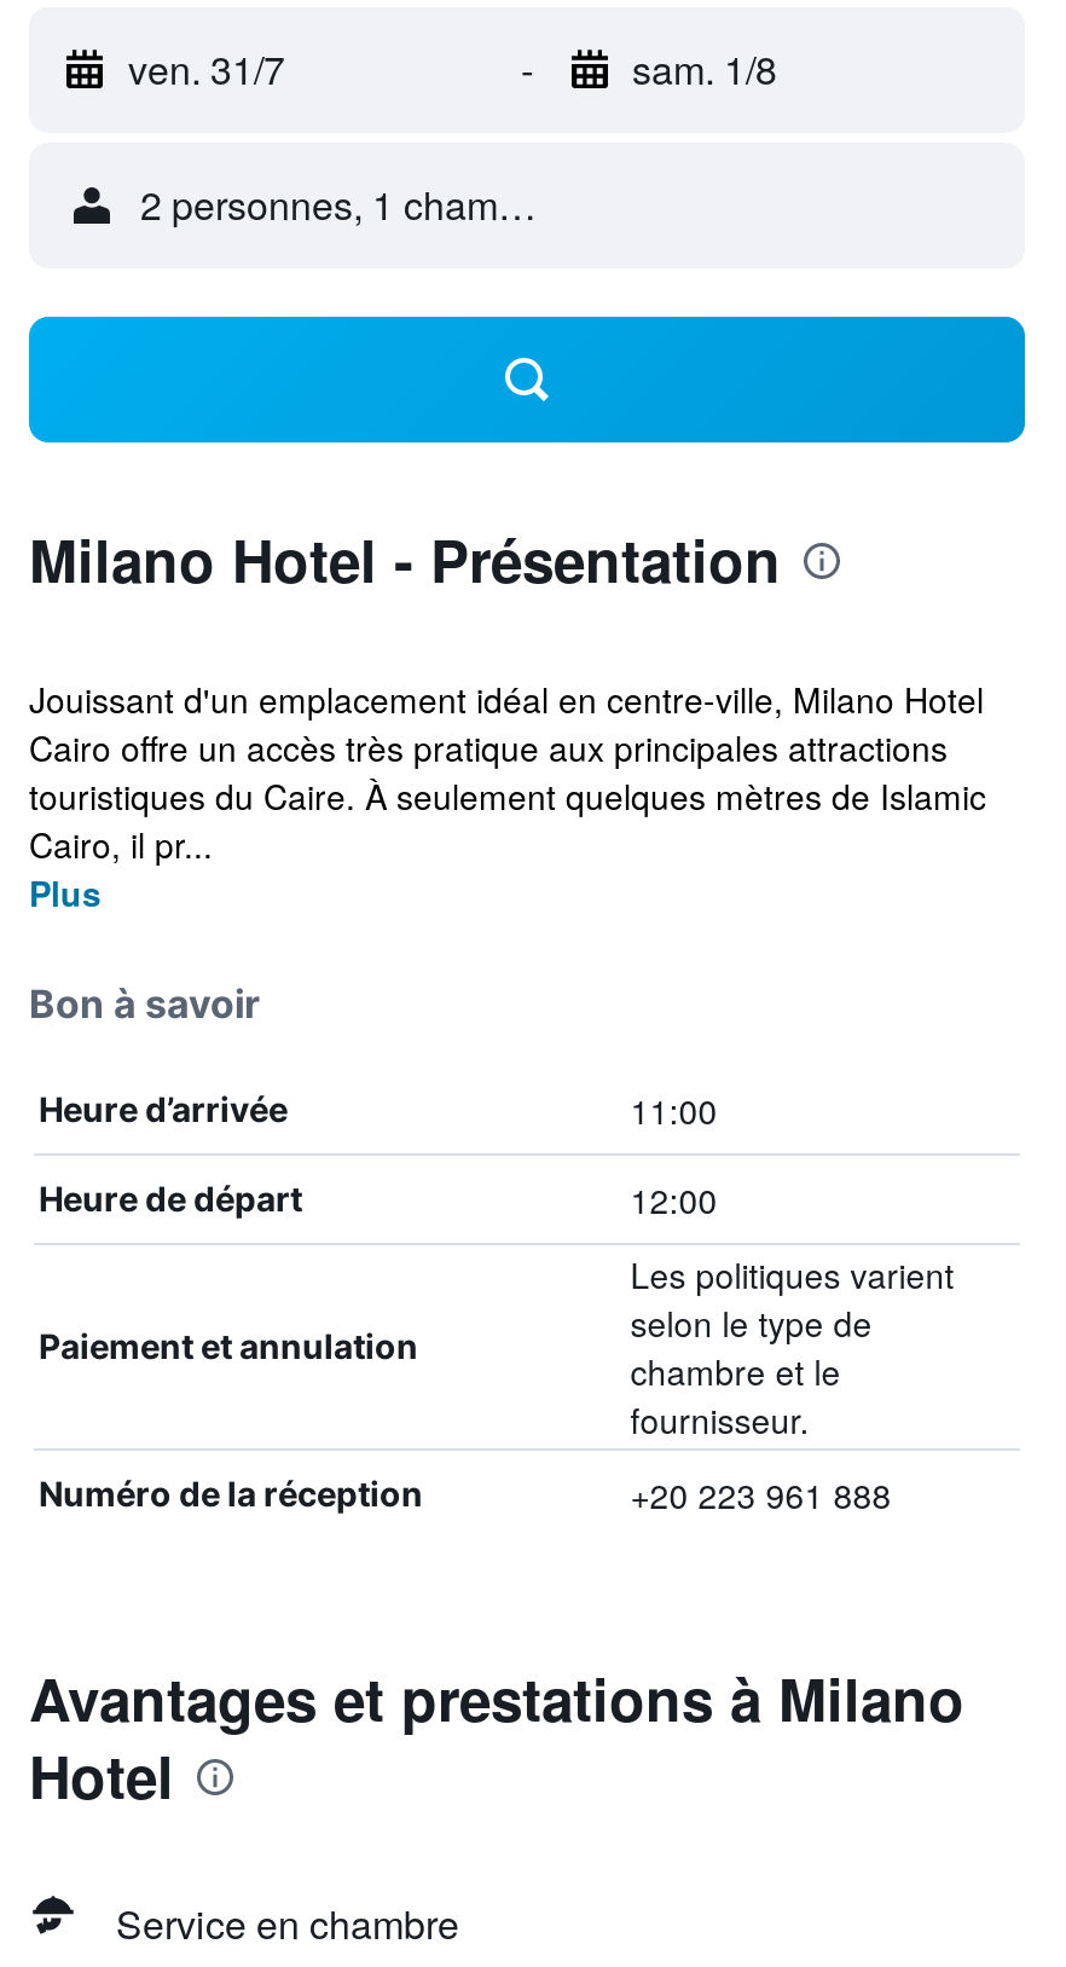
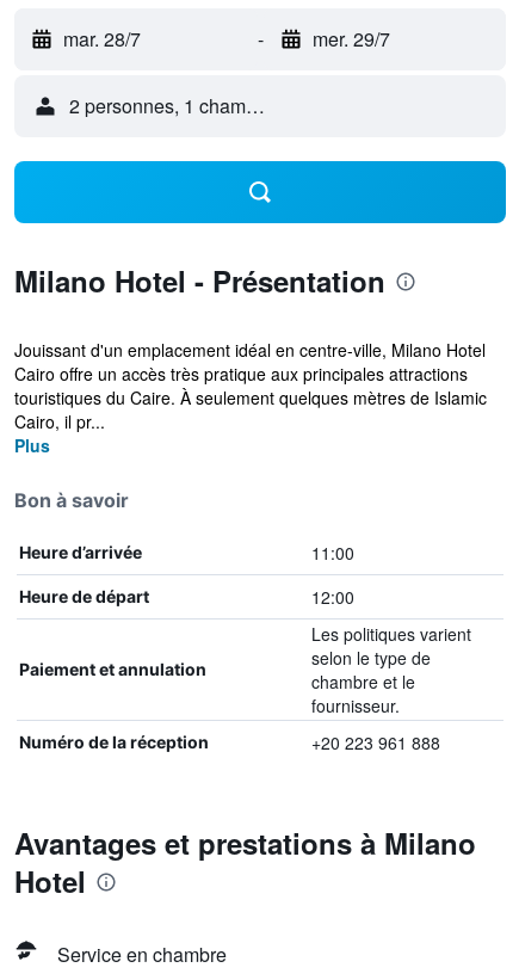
- ven. 31/7
+ mar. 28/7

- sam. 1/8
+ mer. 29/7
